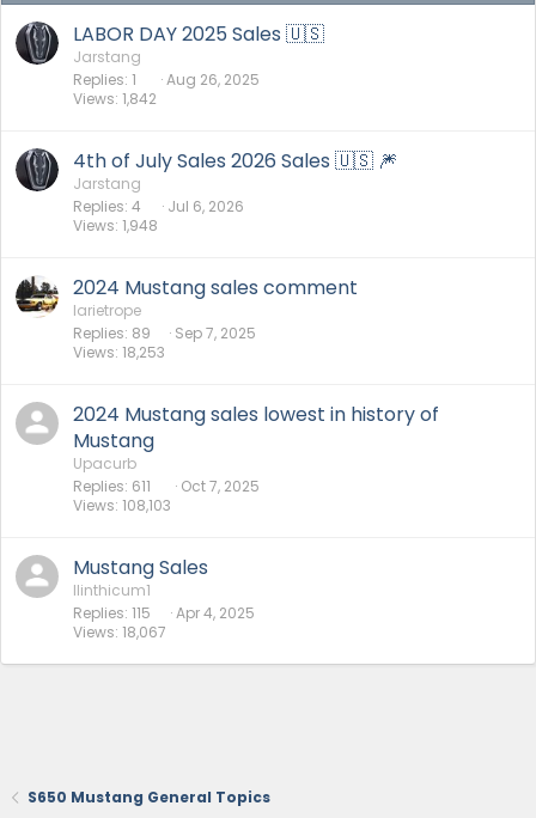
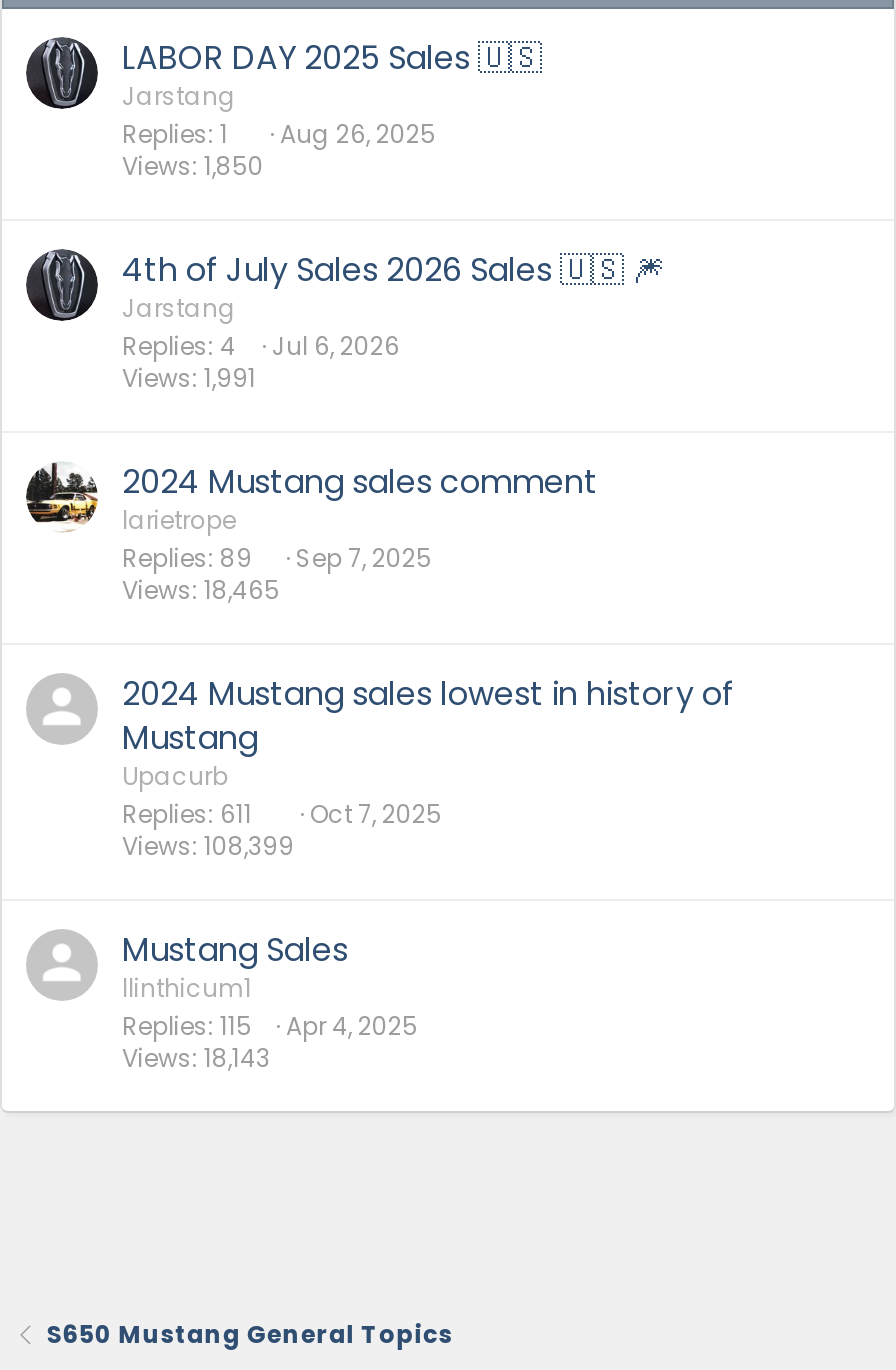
- Views 1,842
+ Views 1,850

- Views 1,948
+ Views 1,991

- Views 18,253
+ Views 18,465

- Views 108,103
+ Views 108,399

- Views 18,067
+ Views 18,143
